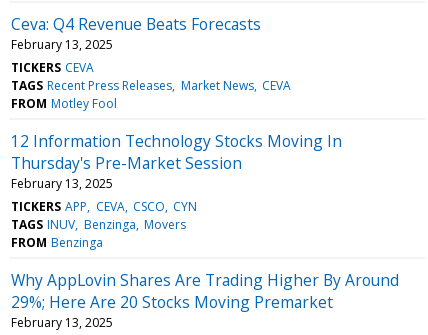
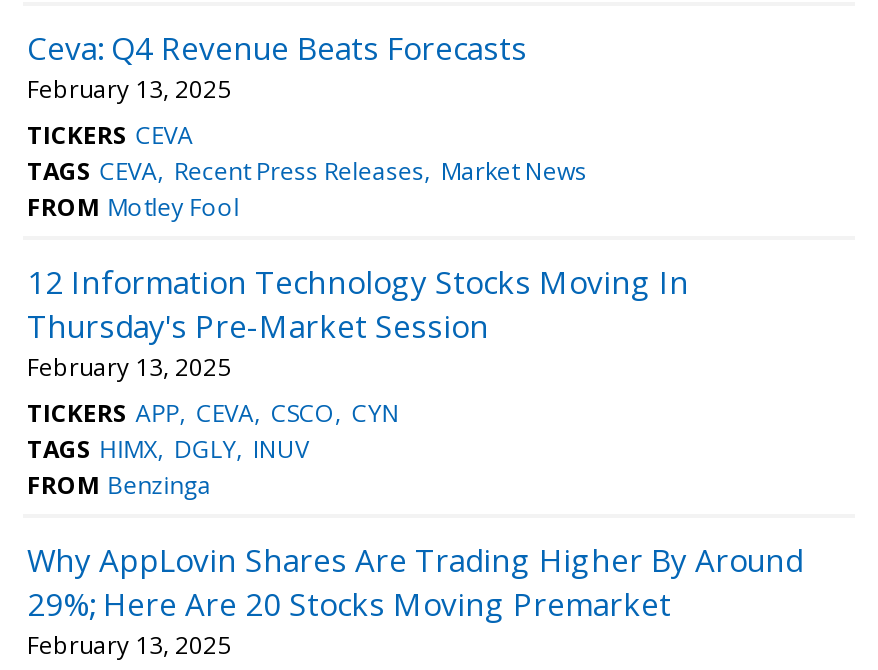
- TAGS Recent Press Releases Market News CEVA
+ TAGS CEVA Recent Press Releases Market News

- TAGS INUV Benzinga Movers
+ TAGS HIMX DGLY INUV
